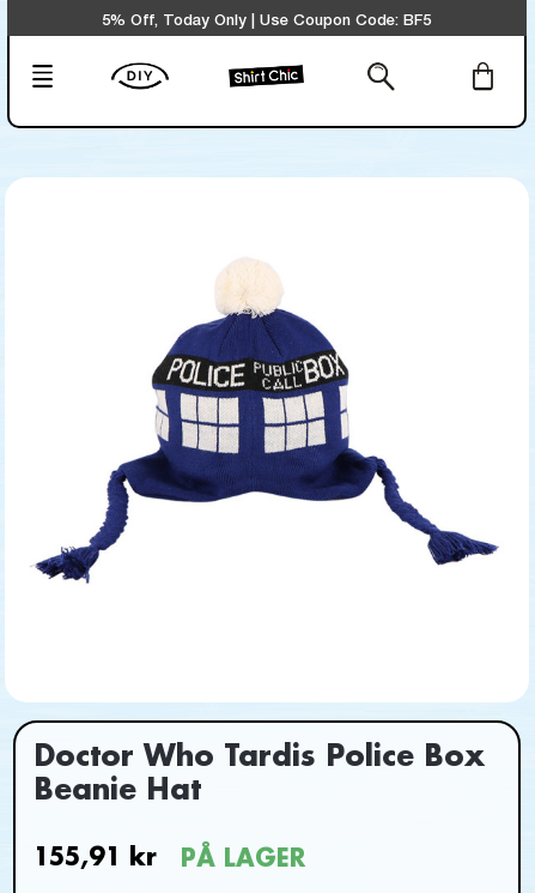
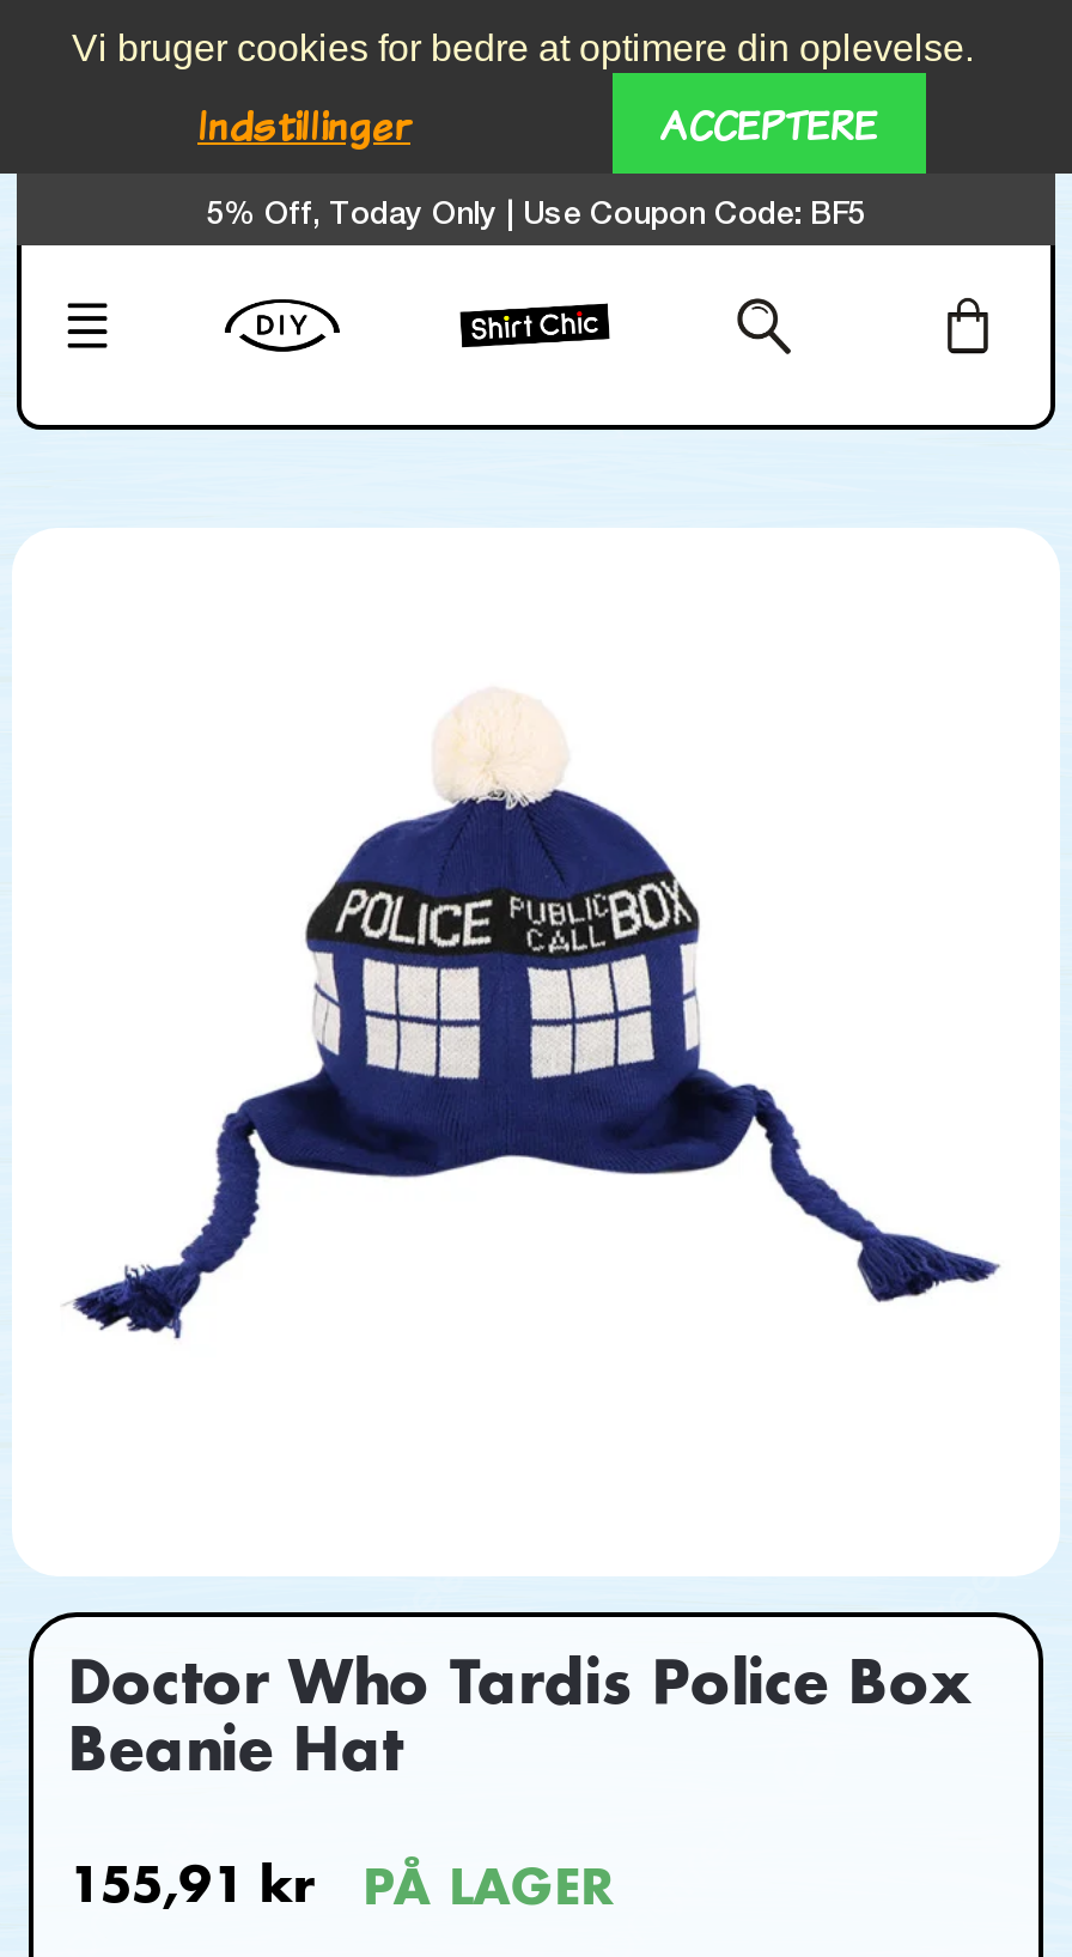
+ Vi bruger cookies for bedre at optimere din oplevelse.
+ Indstillinger
+ ACCEPTERE
